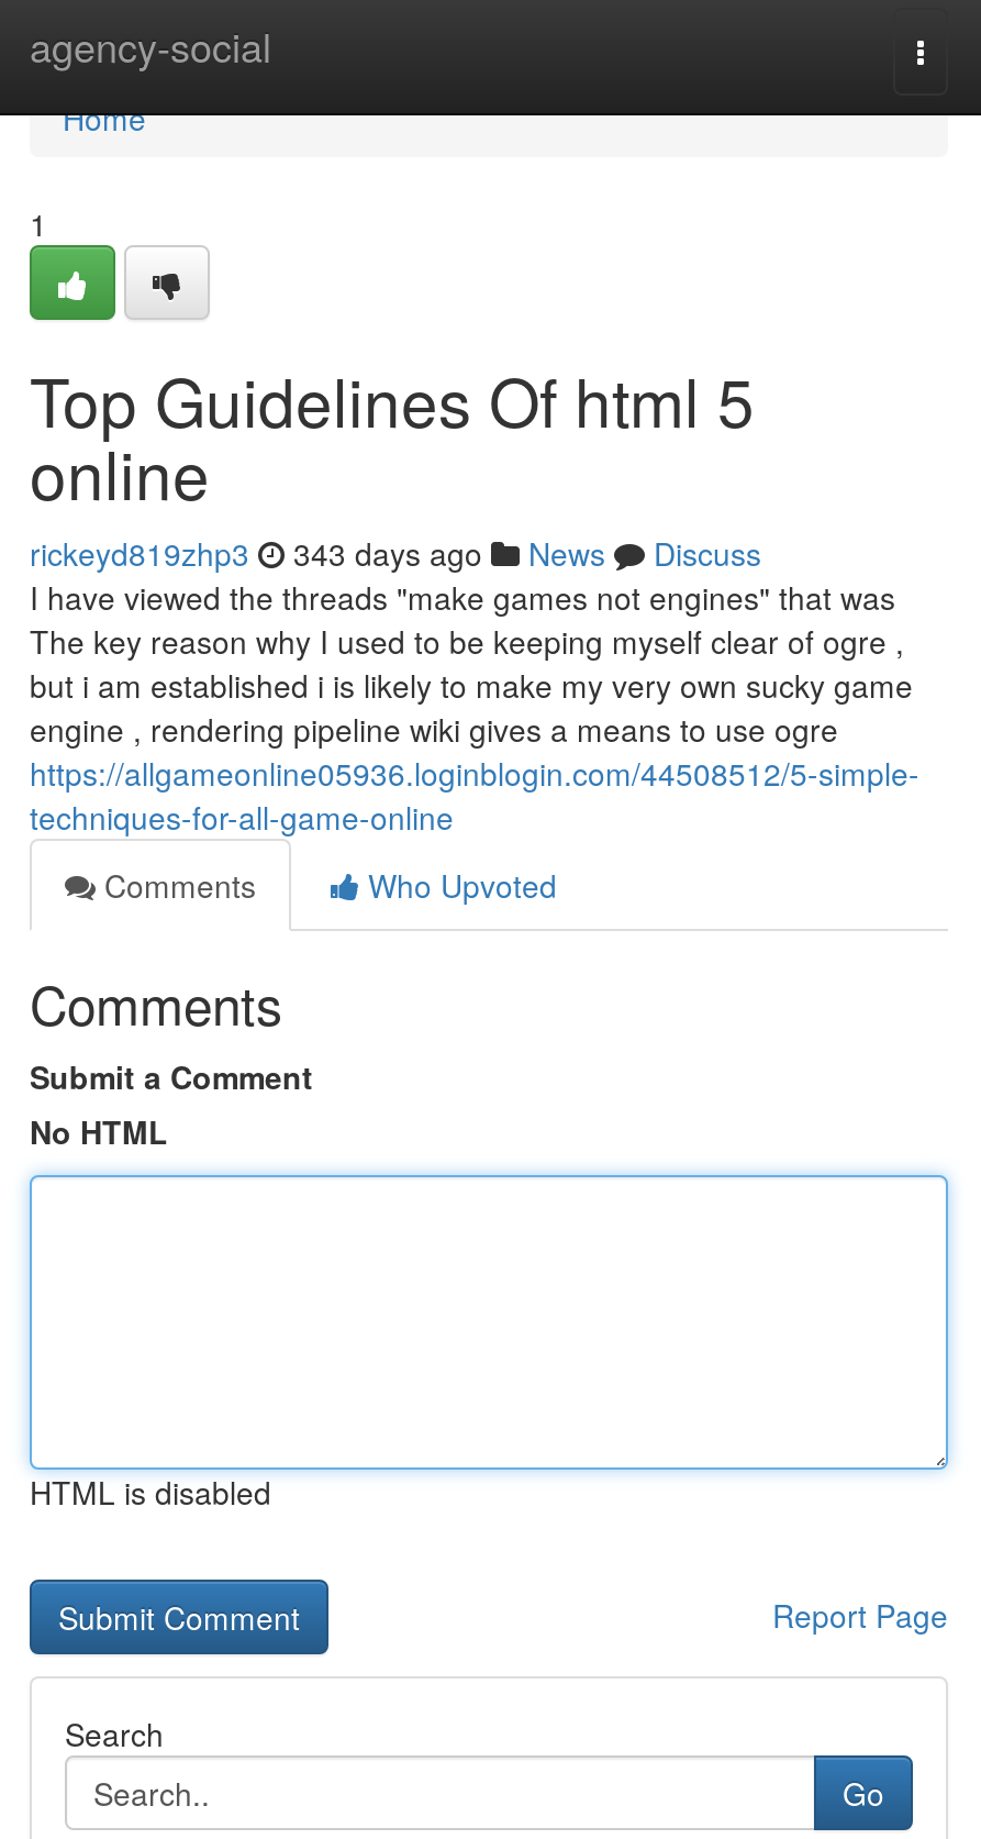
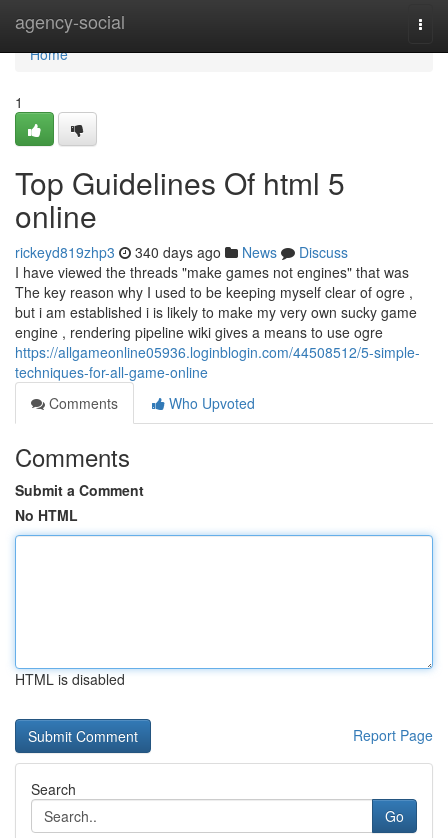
- rickeyd819zhp3 343 days ago News Discuss
+ rickeyd819zhp3 340 days ago News Discuss
